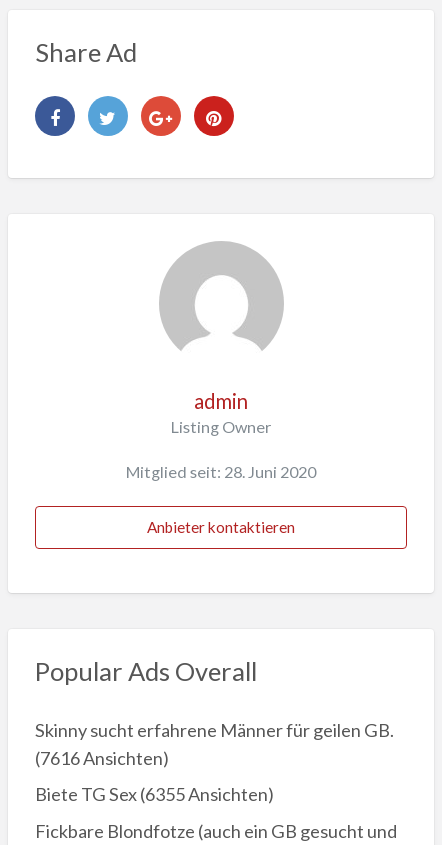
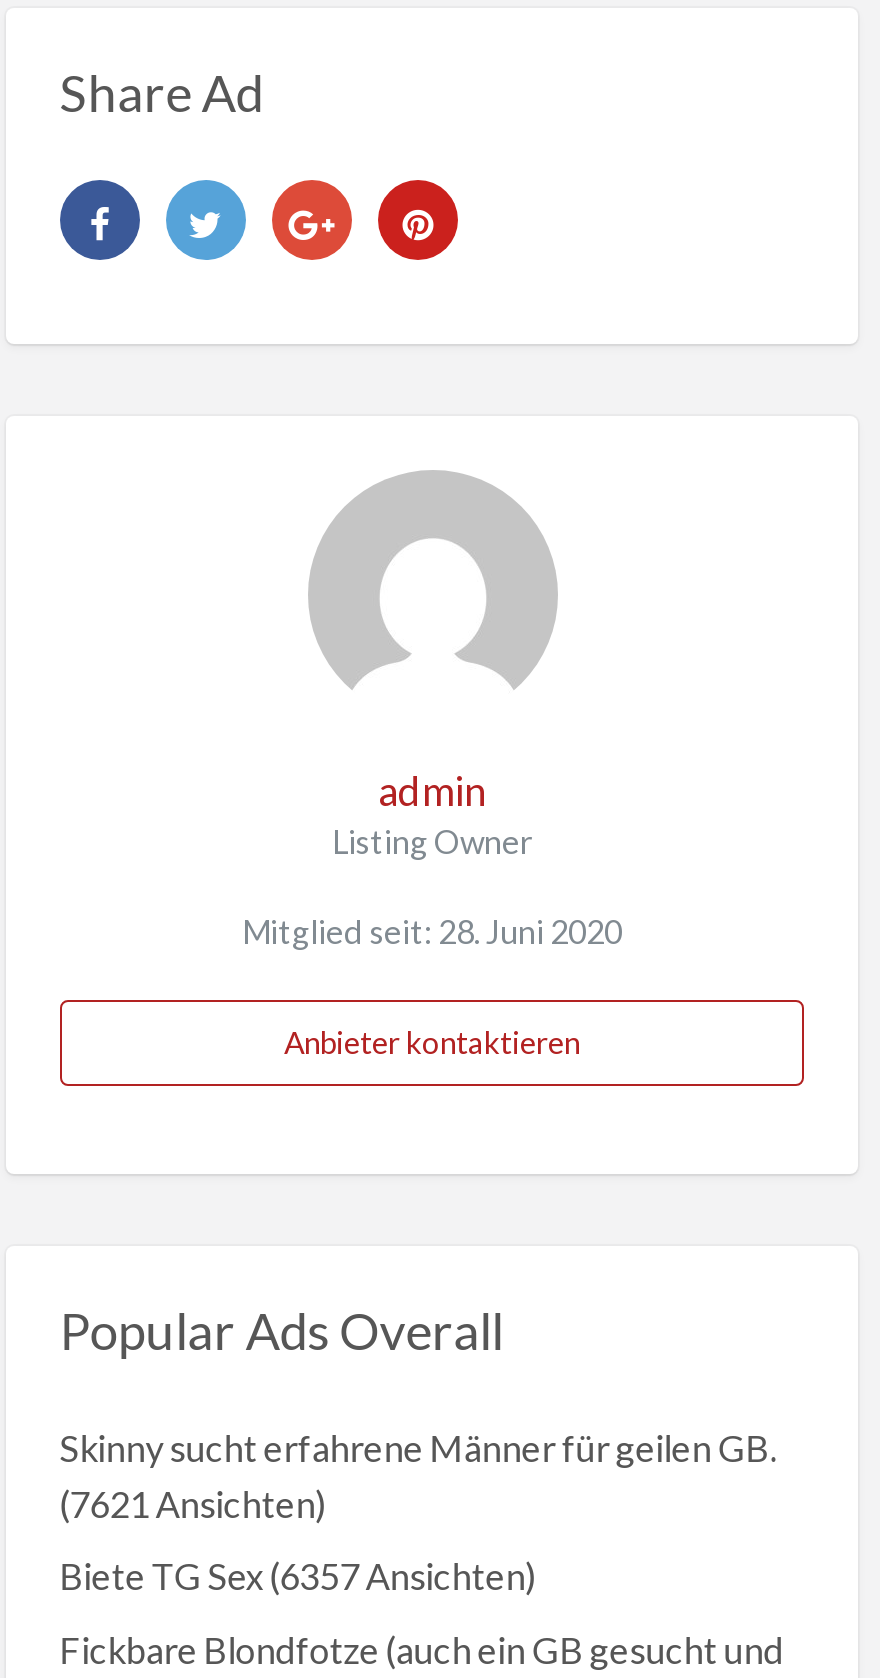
- (7616 Ansichten)
+ (7621 Ansichten)

- Biete TG Sex (6355 Ansichten)
+ Biete TG Sex (6357 Ansichten)
